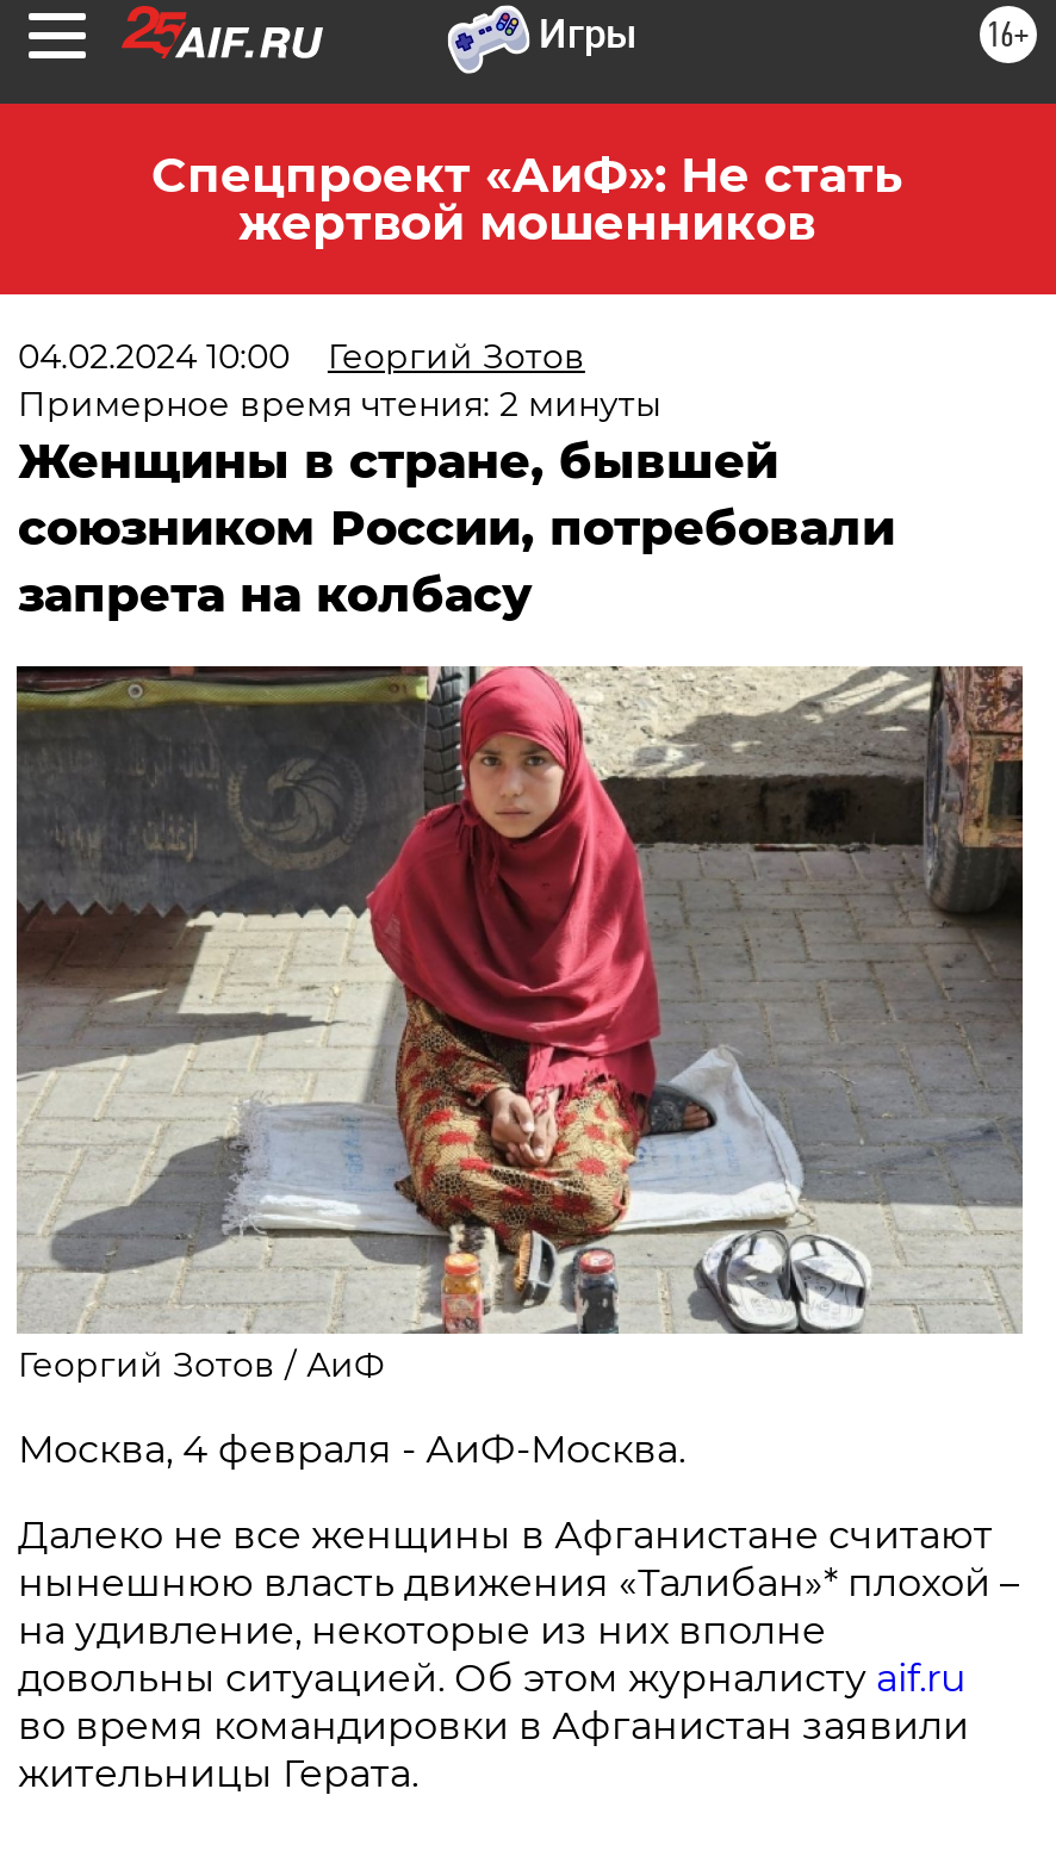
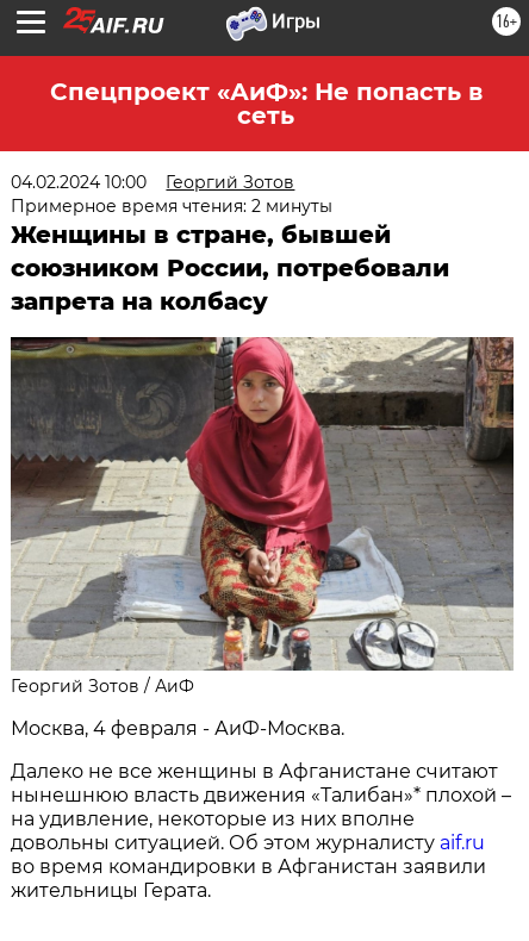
- Спецпроект «АиФ»: Не стать
- жертвой мошенников
+ Спецпроект «АиФ»: Не попасть в
+ сеть
